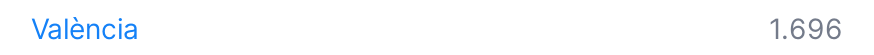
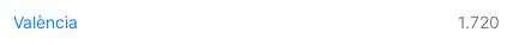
- 1.696
+ 1.720
